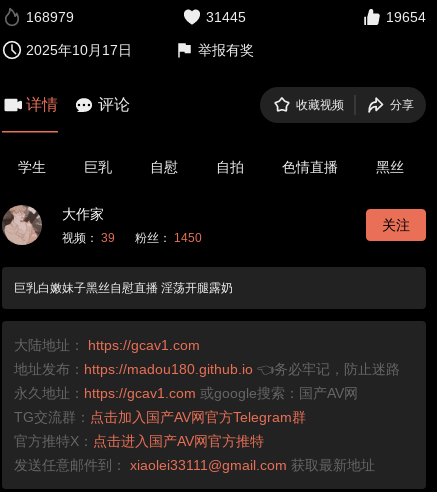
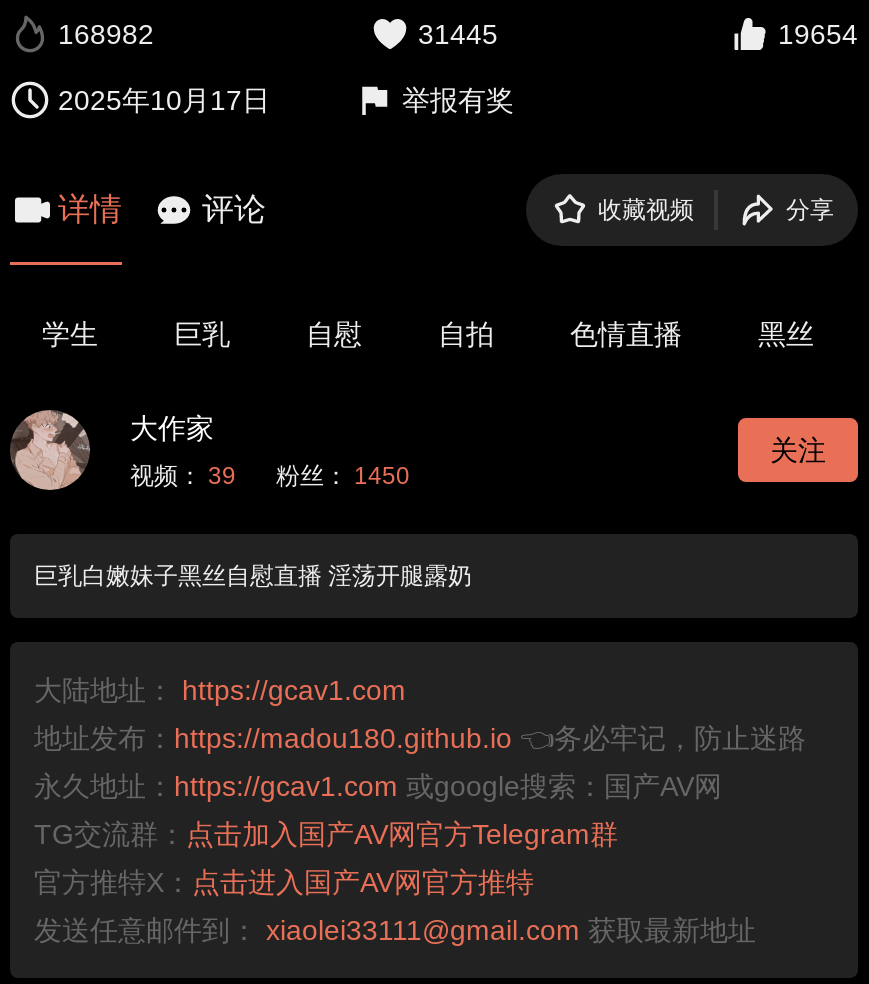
- 168979
+ 168982
